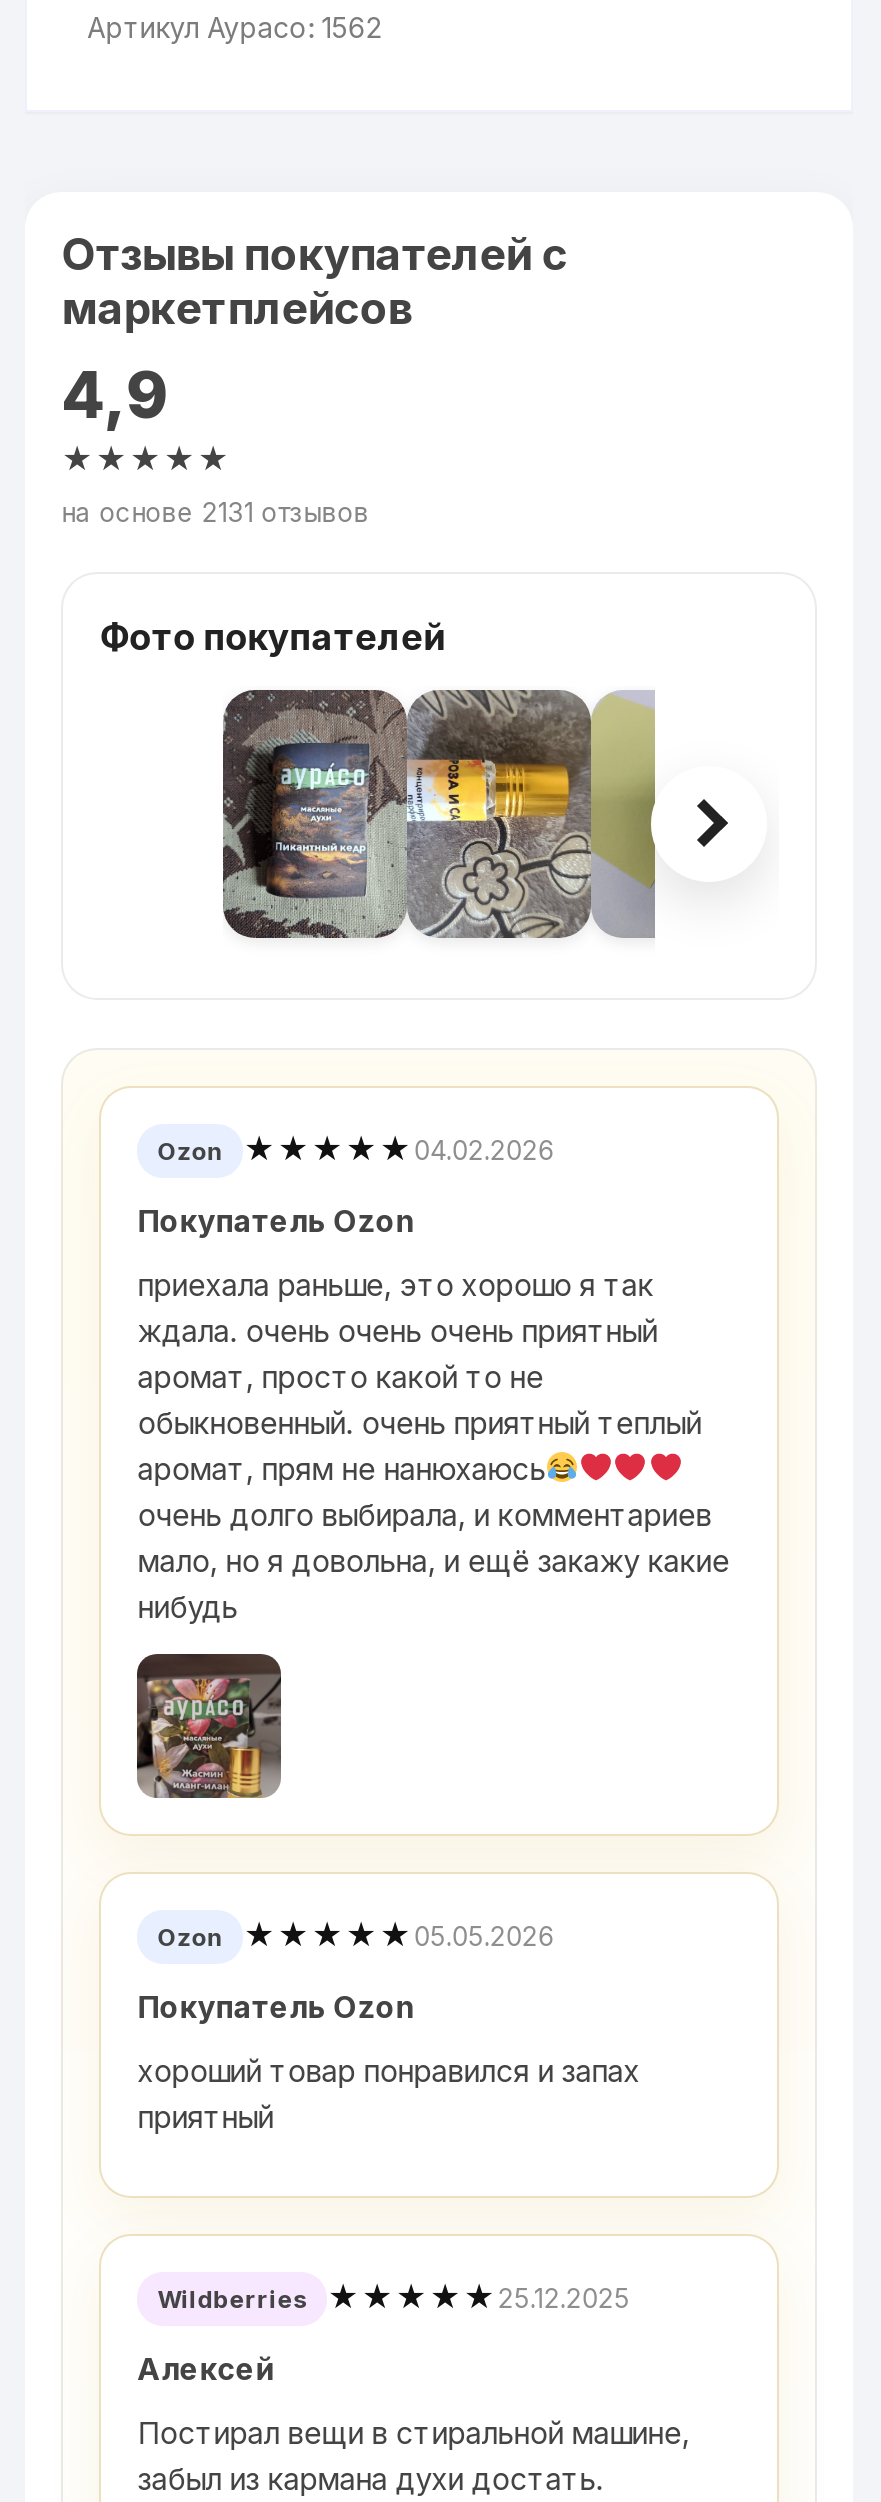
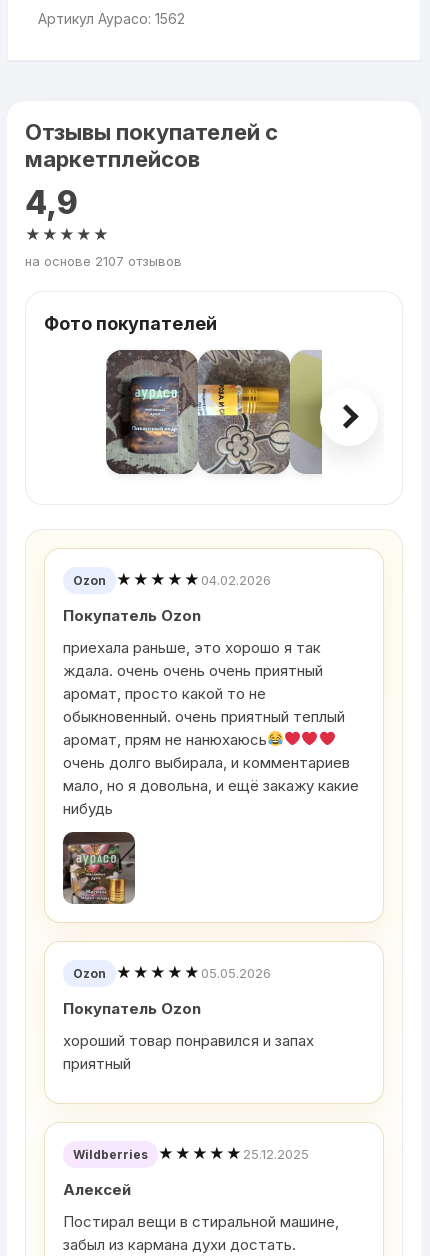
- на основе 2131 отзывов
+ на основе 2107 отзывов
